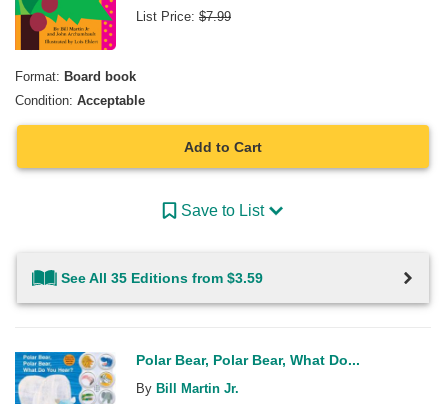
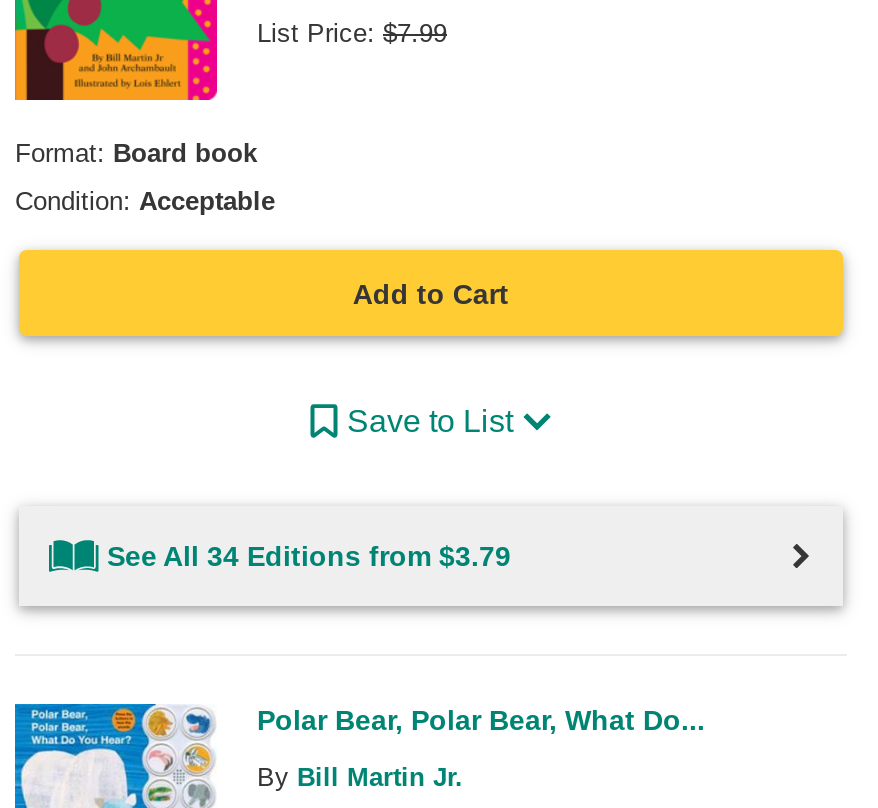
- See All 35 Editions from $3.59
+ See All 34 Editions from $3.79
